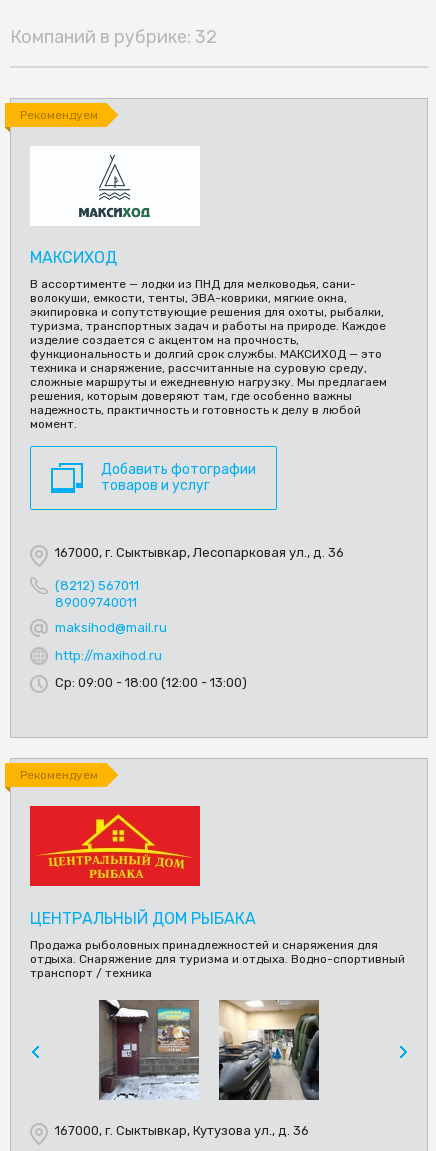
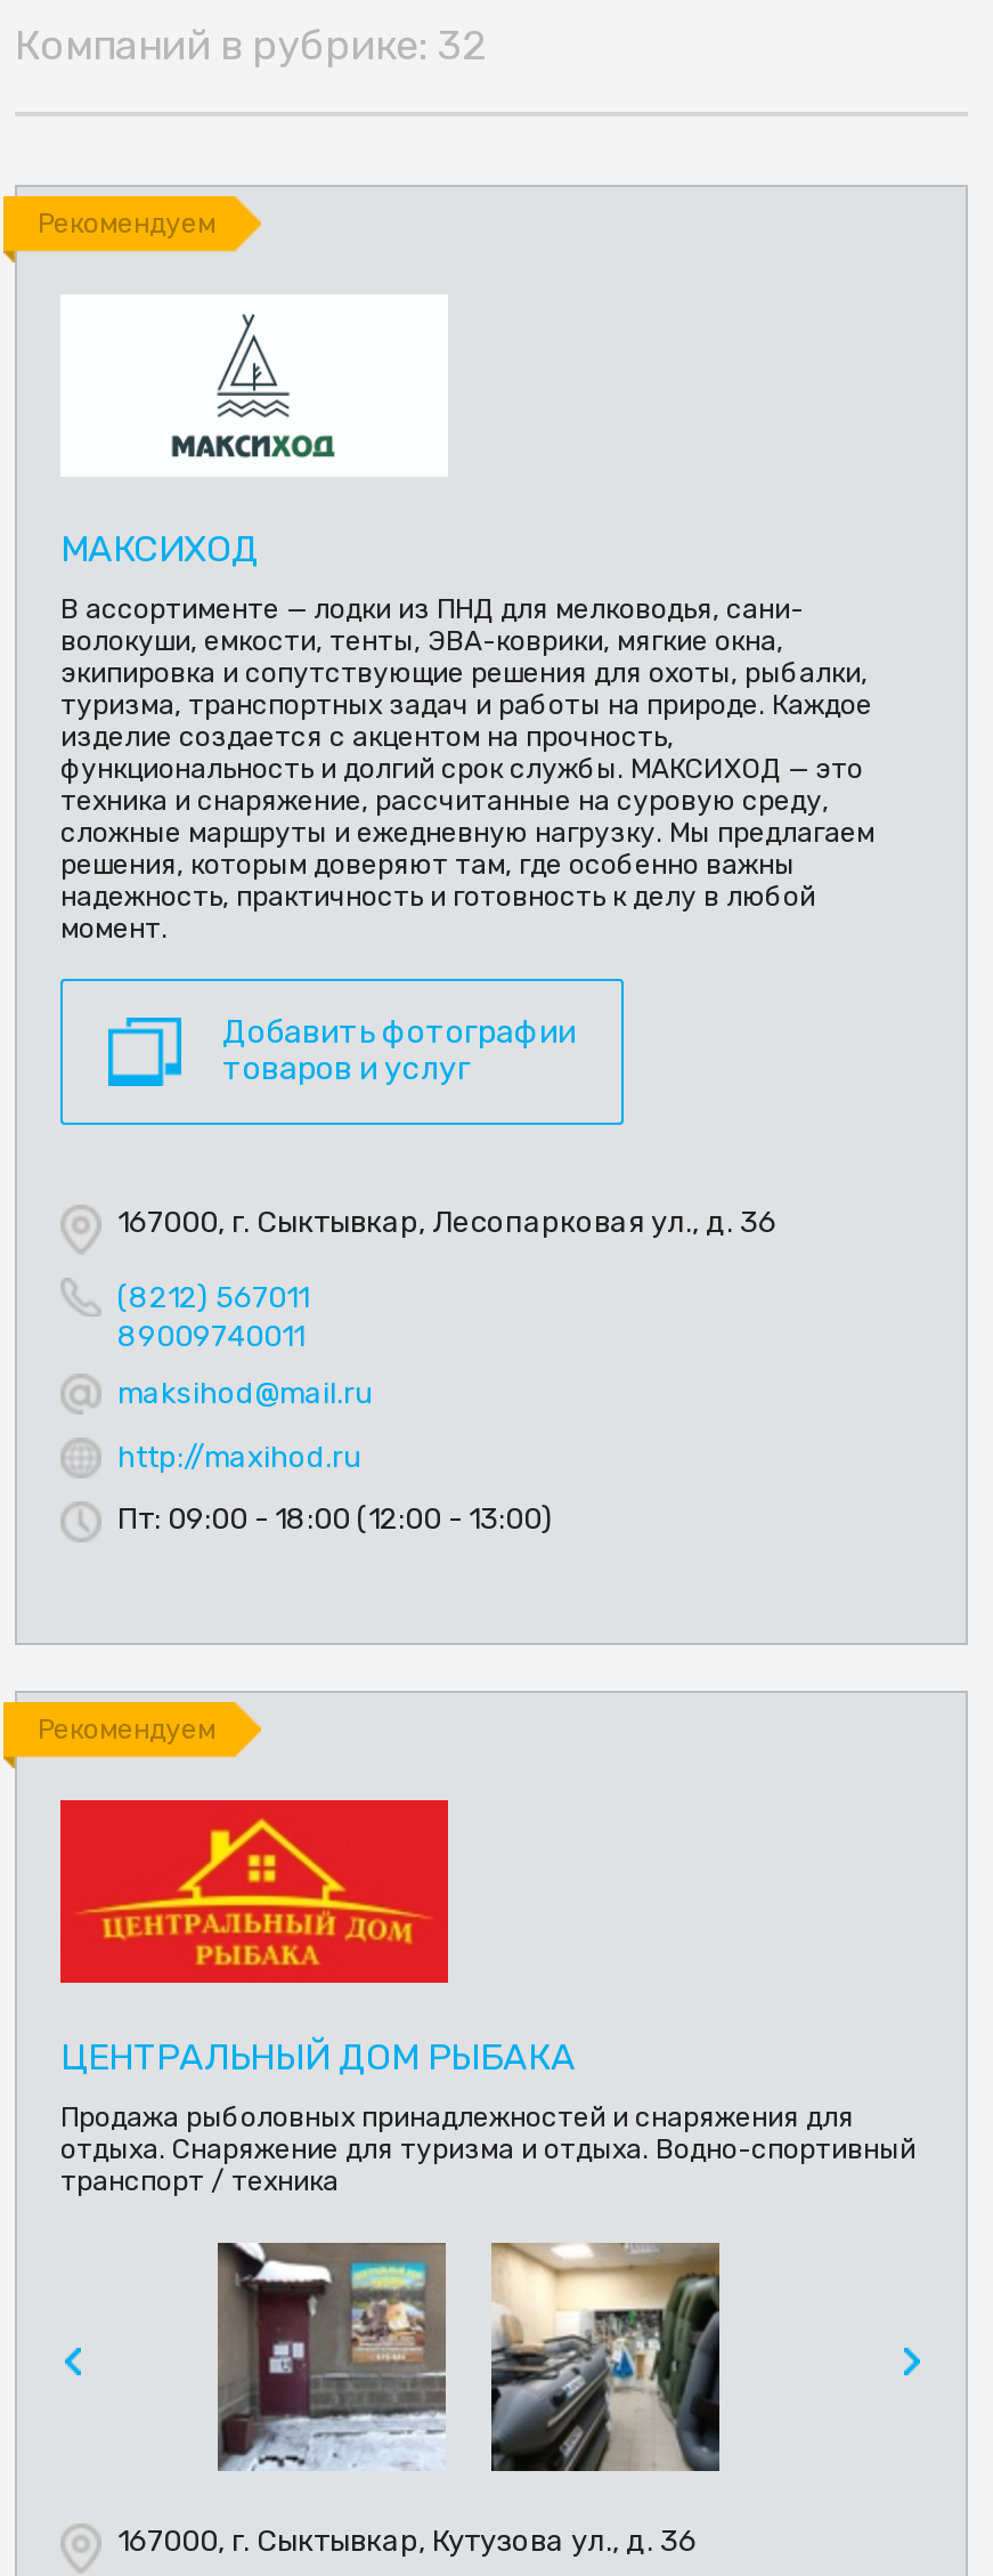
- Ср: 09:00 - 18:00 (12:00 - 13:00)
+ Пт: 09:00 - 18:00 (12:00 - 13:00)
